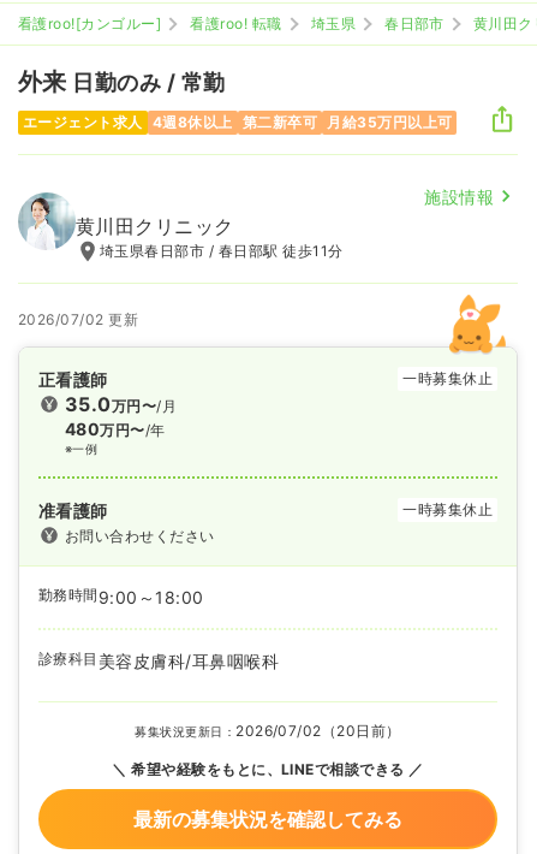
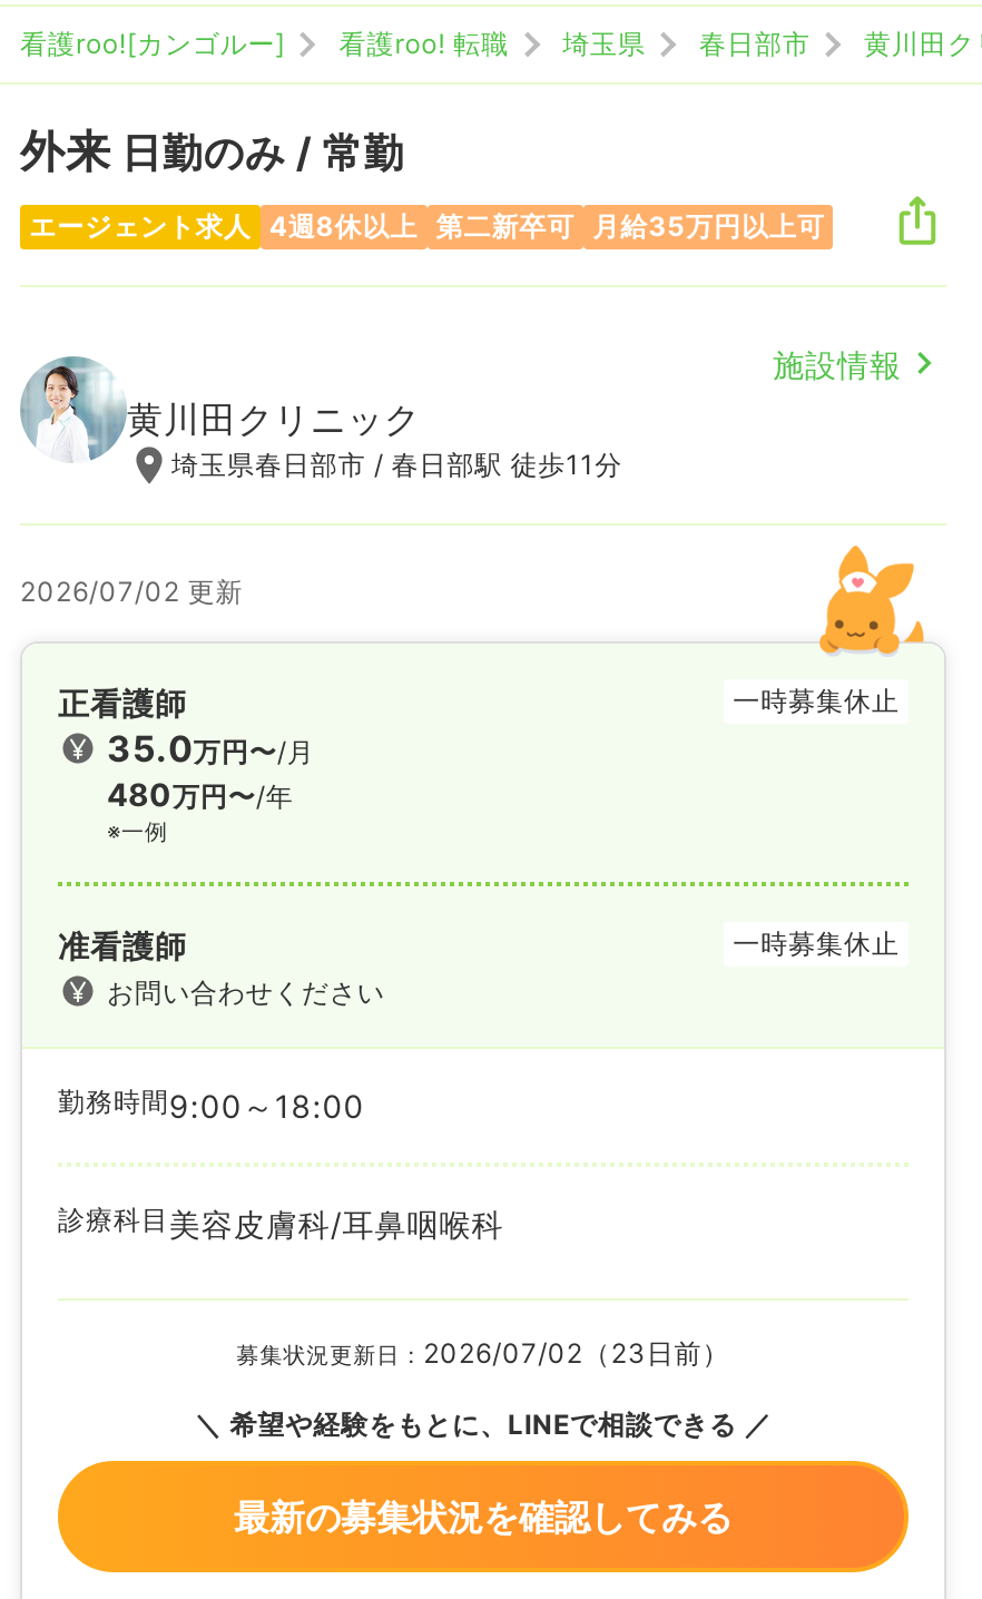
- 募集状況更新日：2026/07/02（20日前）
+ 募集状況更新日：2026/07/02（23日前）
